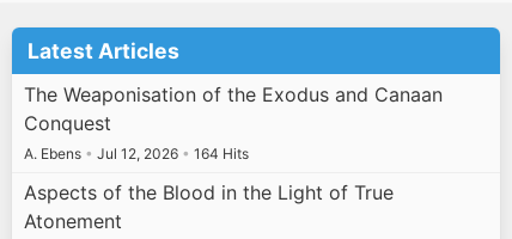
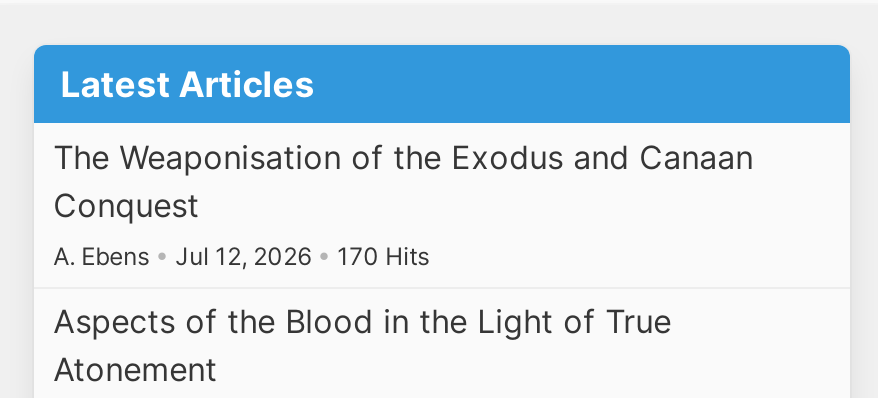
- A. Ebens • Jul 12, 2026 • 164 Hits
+ A. Ebens • Jul 12, 2026 • 170 Hits
